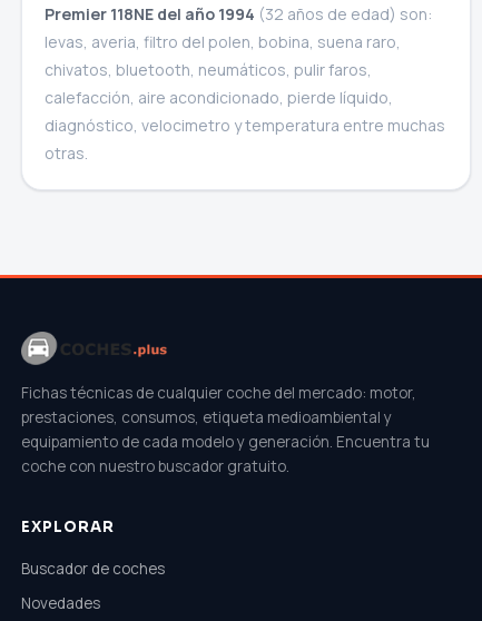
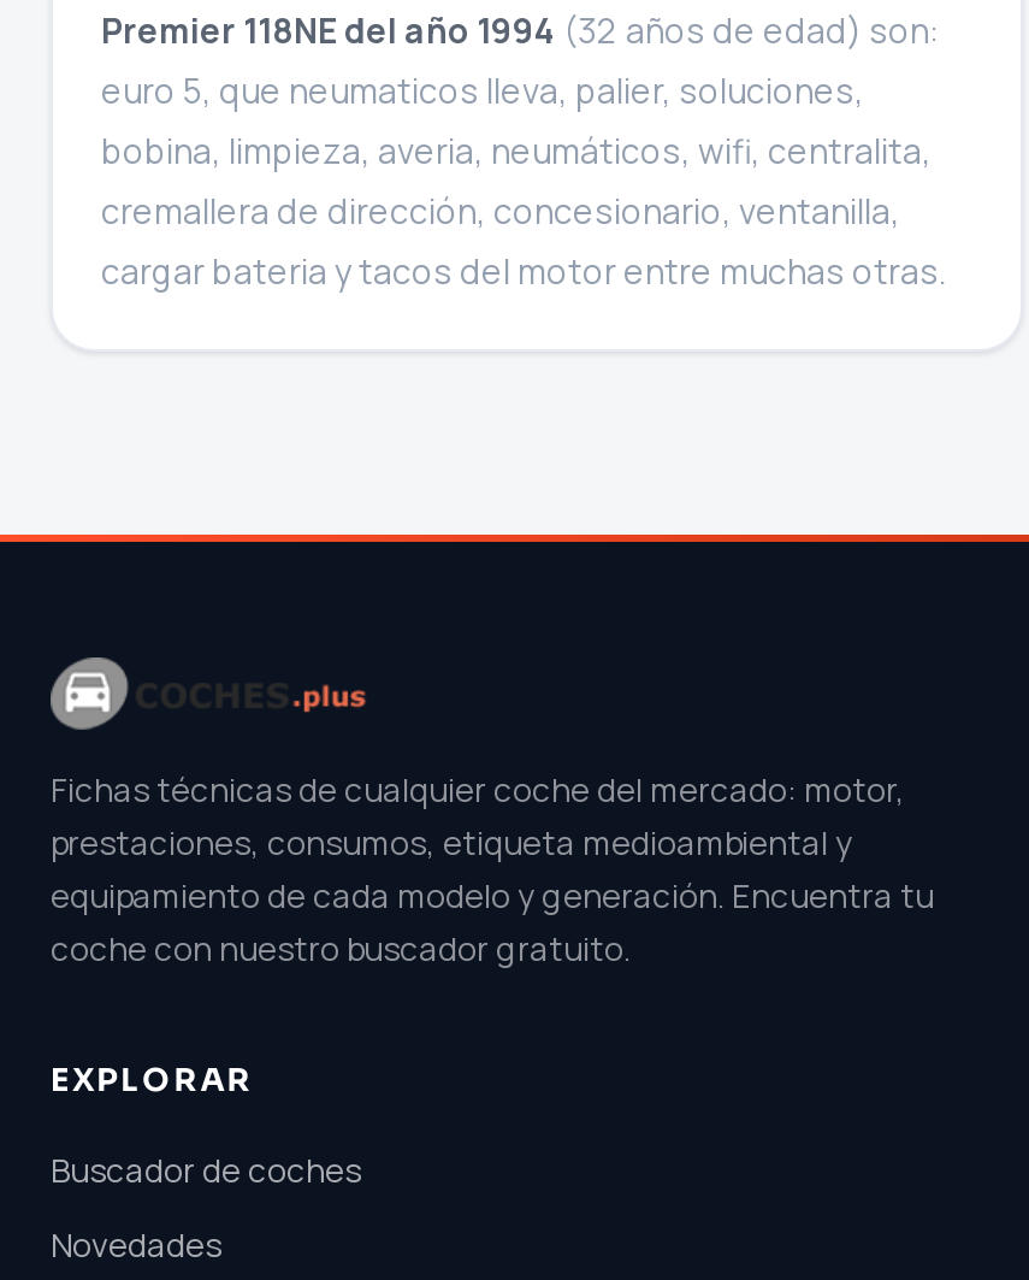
- levas, averia, filtro del polen, bobina, suena raro,
- chivatos, bluetooth, neumáticos, pulir faros,
- calefacción, aire acondicionado, pierde líquido,
- diagnóstico, velocimetro y temperatura entre muchas
- otras.
+ euro 5, que neumaticos lleva, palier, soluciones,
+ bobina, limpieza, averia, neumáticos, wifi, centralita,
+ cremallera de dirección, concesionario, ventanilla,
+ cargar bateria y tacos del motor entre muchas otras.
